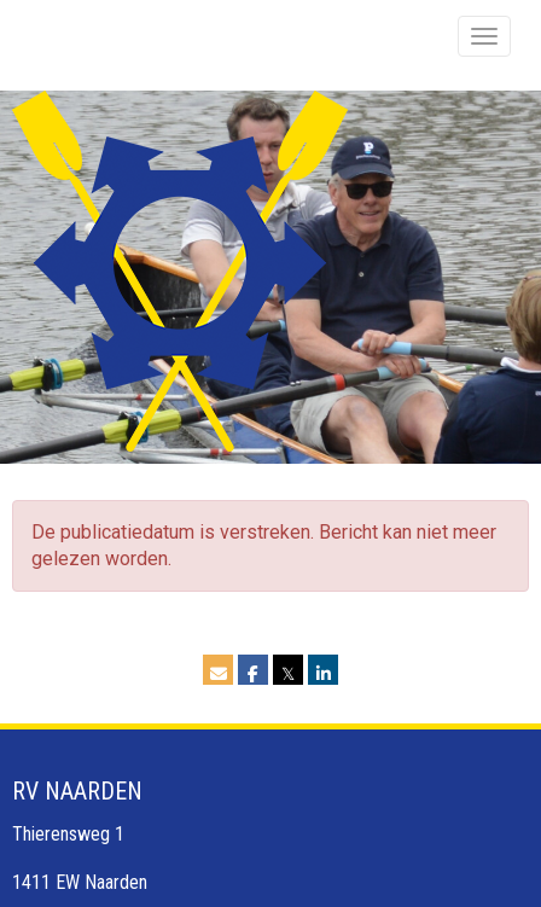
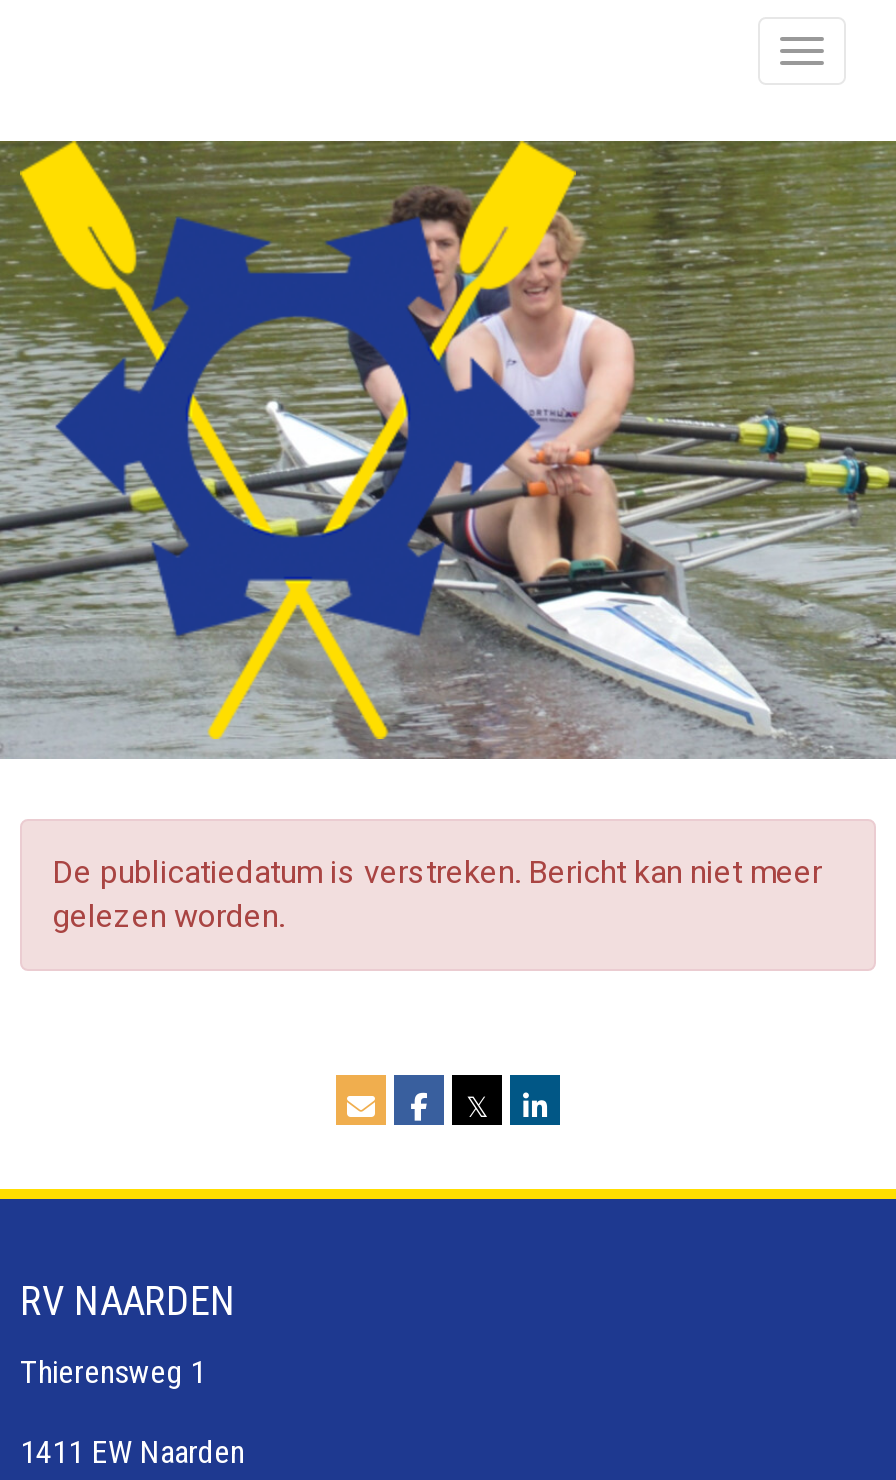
- [image]
+ [image]
